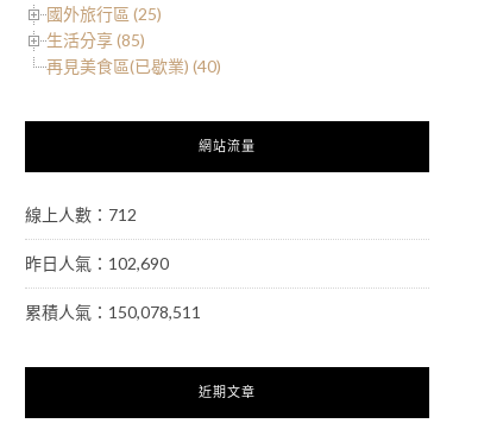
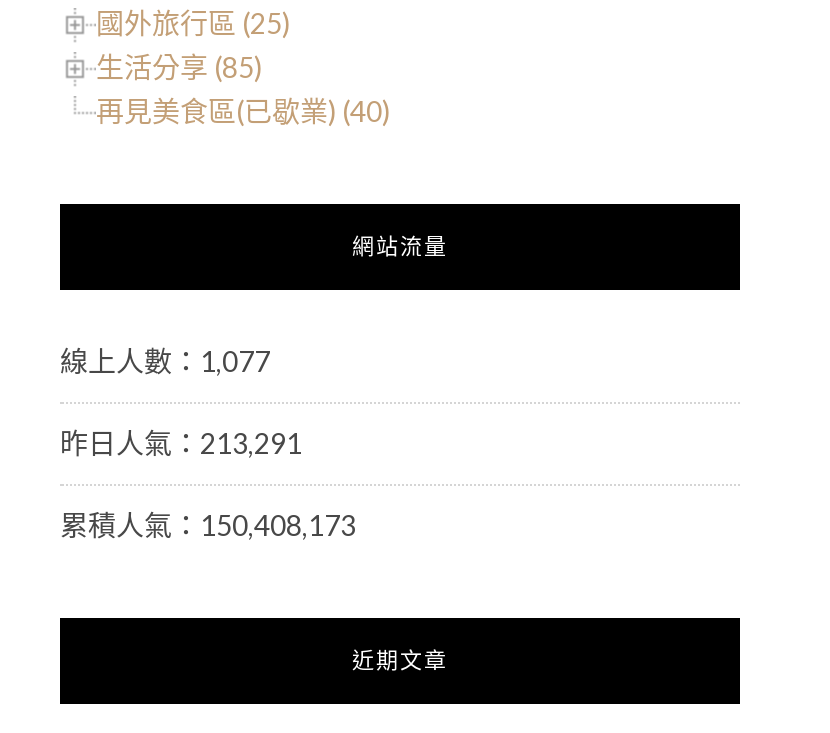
- 線上人數：712
+ 線上人數：1,077

- 昨日人氣：102,690
+ 昨日人氣：213,291

- 累積人氣：150,078,511
+ 累積人氣：150,408,173
